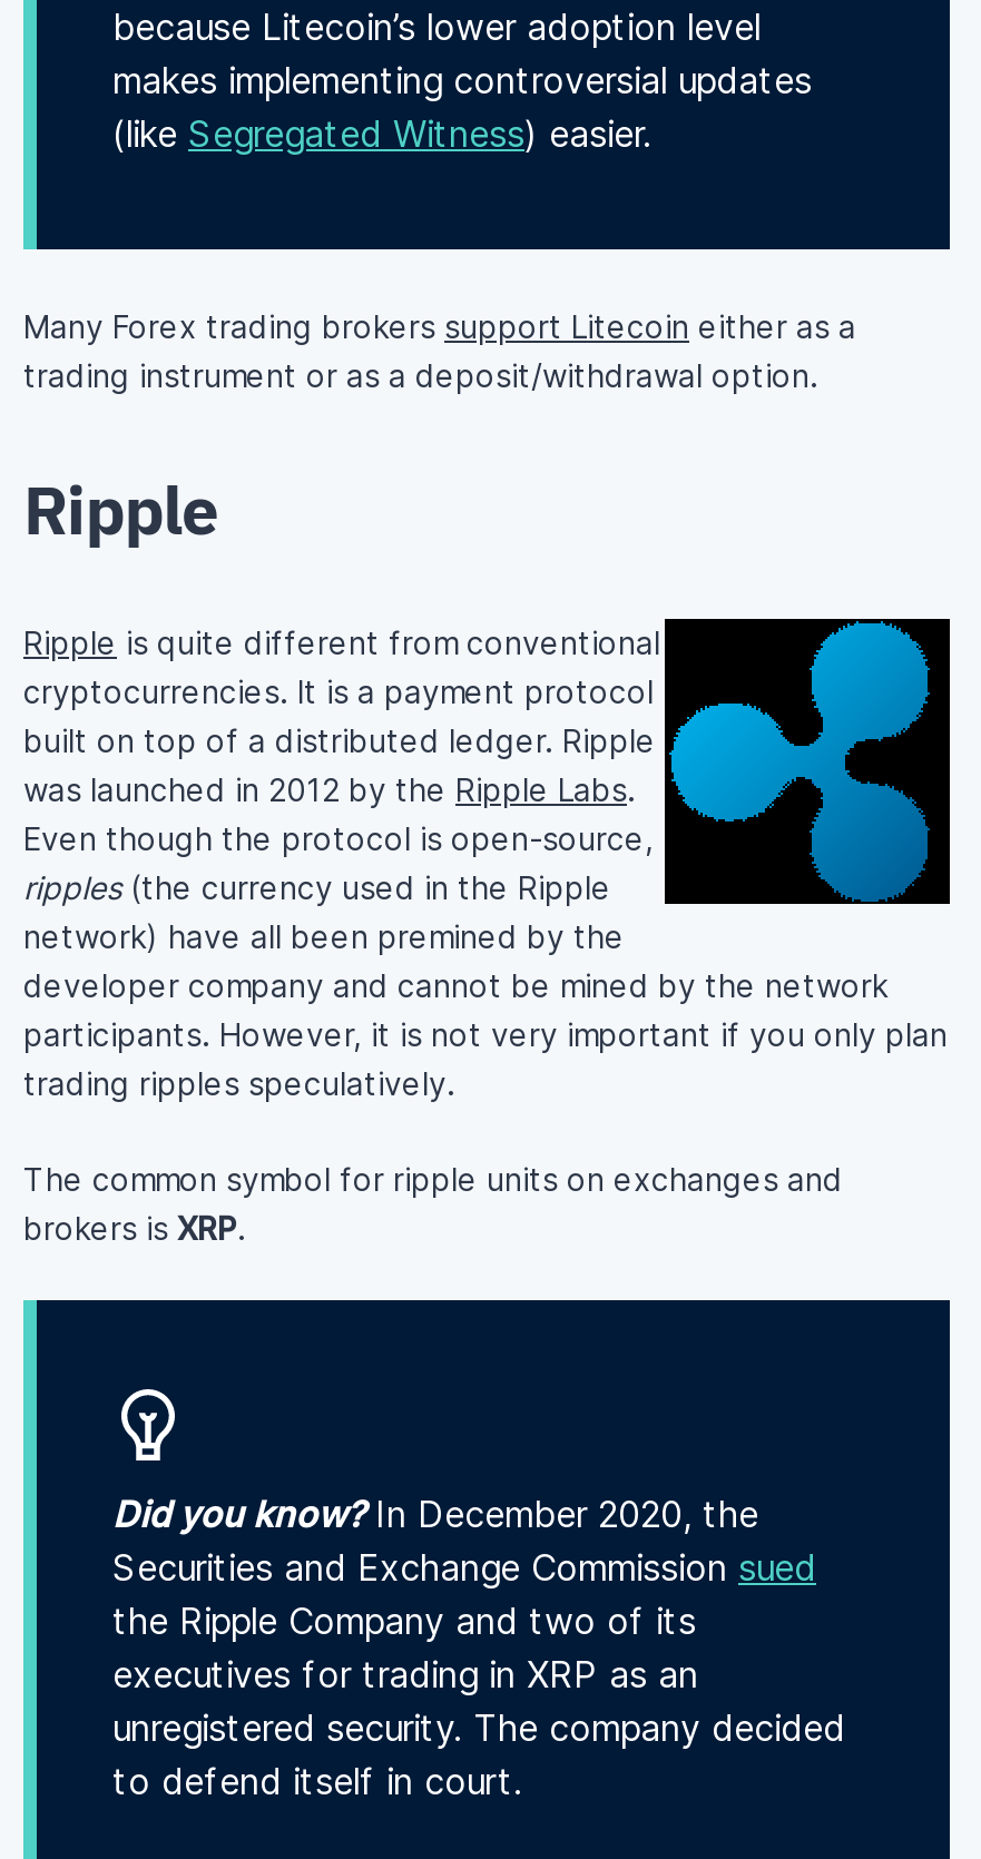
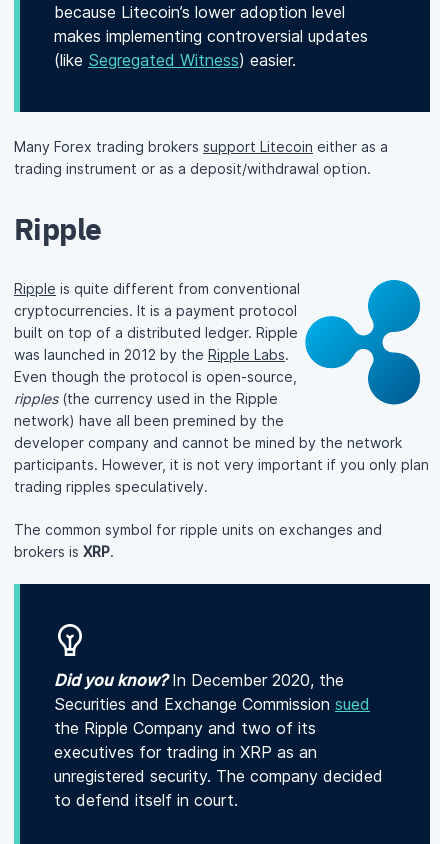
- [image]
+ [image]
